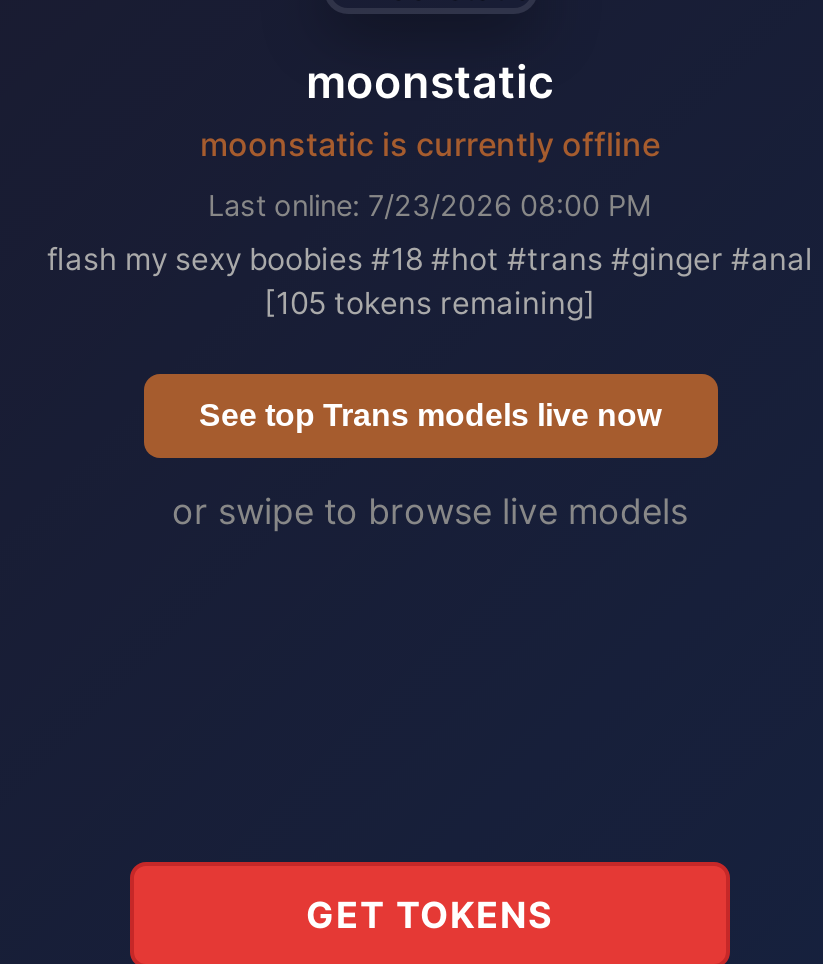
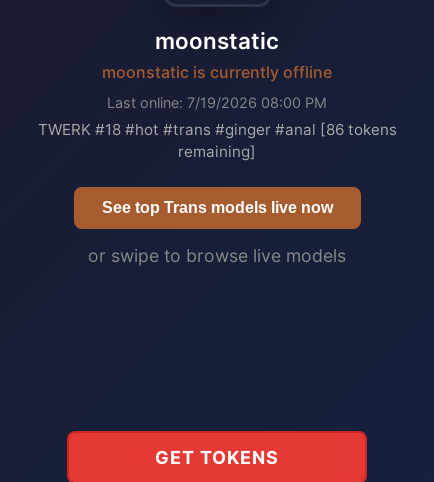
- Last online: 7/23/2026 08:00 PM
+ Last online: 7/19/2026 08:00 PM

- flash my sexy boobies #18 #hot #trans #ginger #anal
- [105 tokens remaining]
+ TWERK #18 #hot #trans #ginger #anal [86 tokens
+ remaining]
